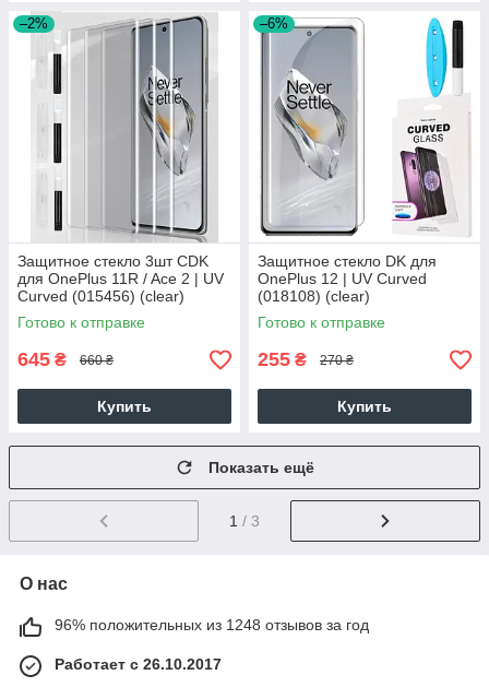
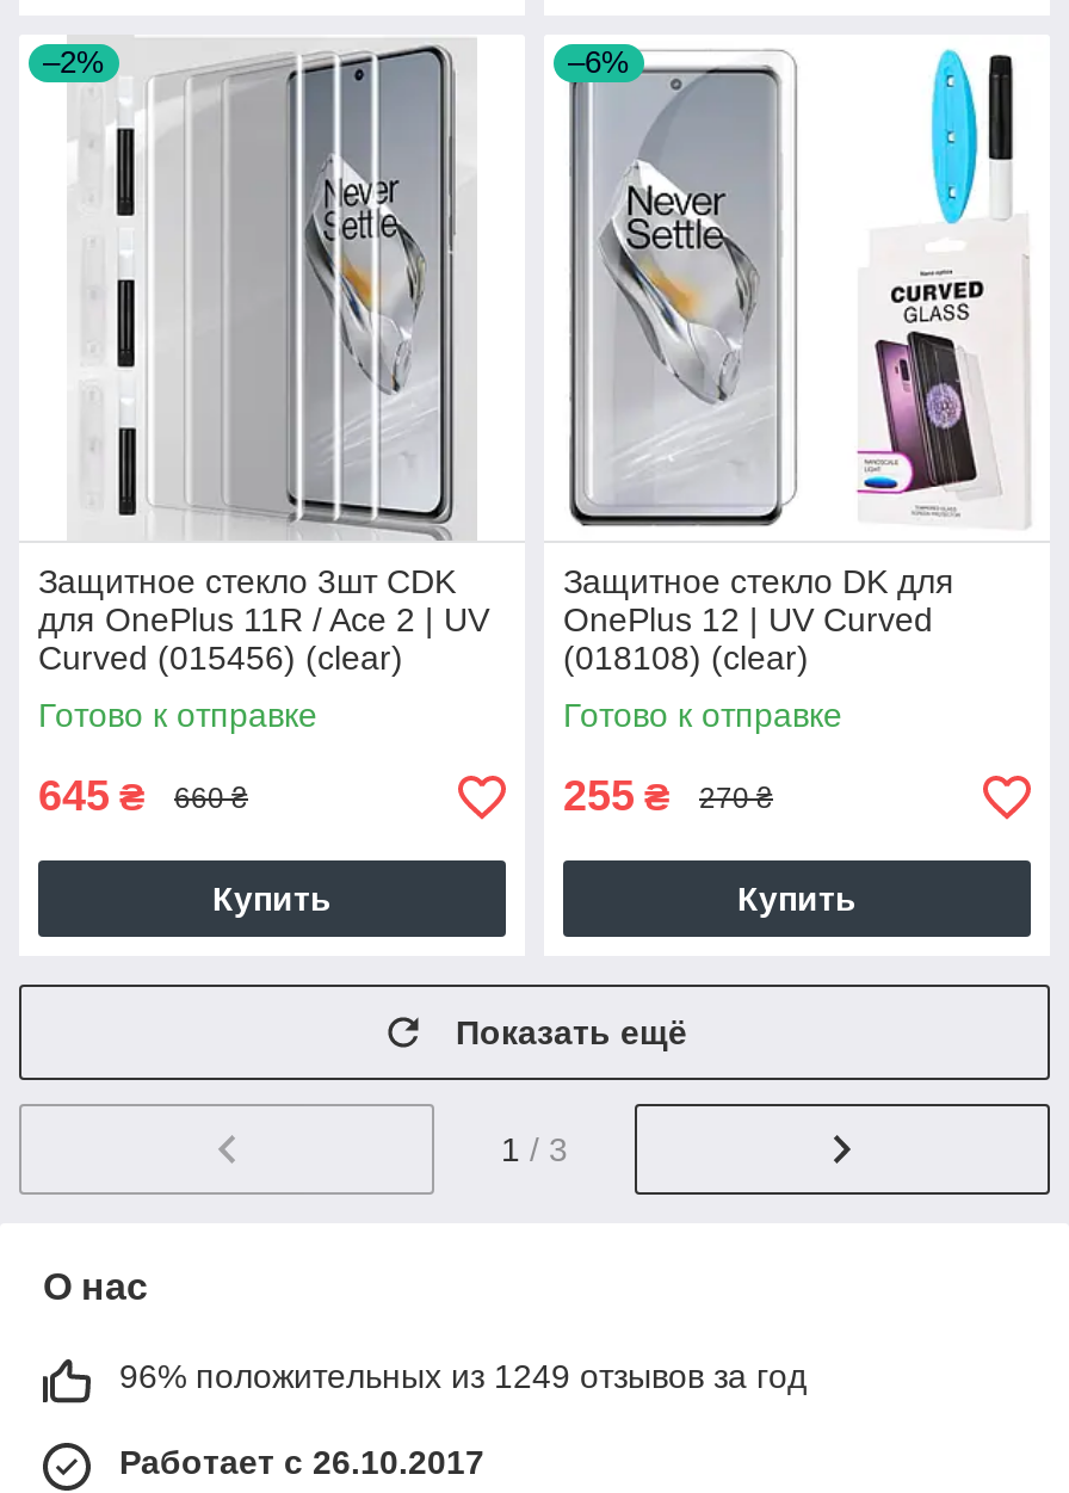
- 96% положительных из 1248 отзывов за год
+ 96% положительных из 1249 отзывов за год
